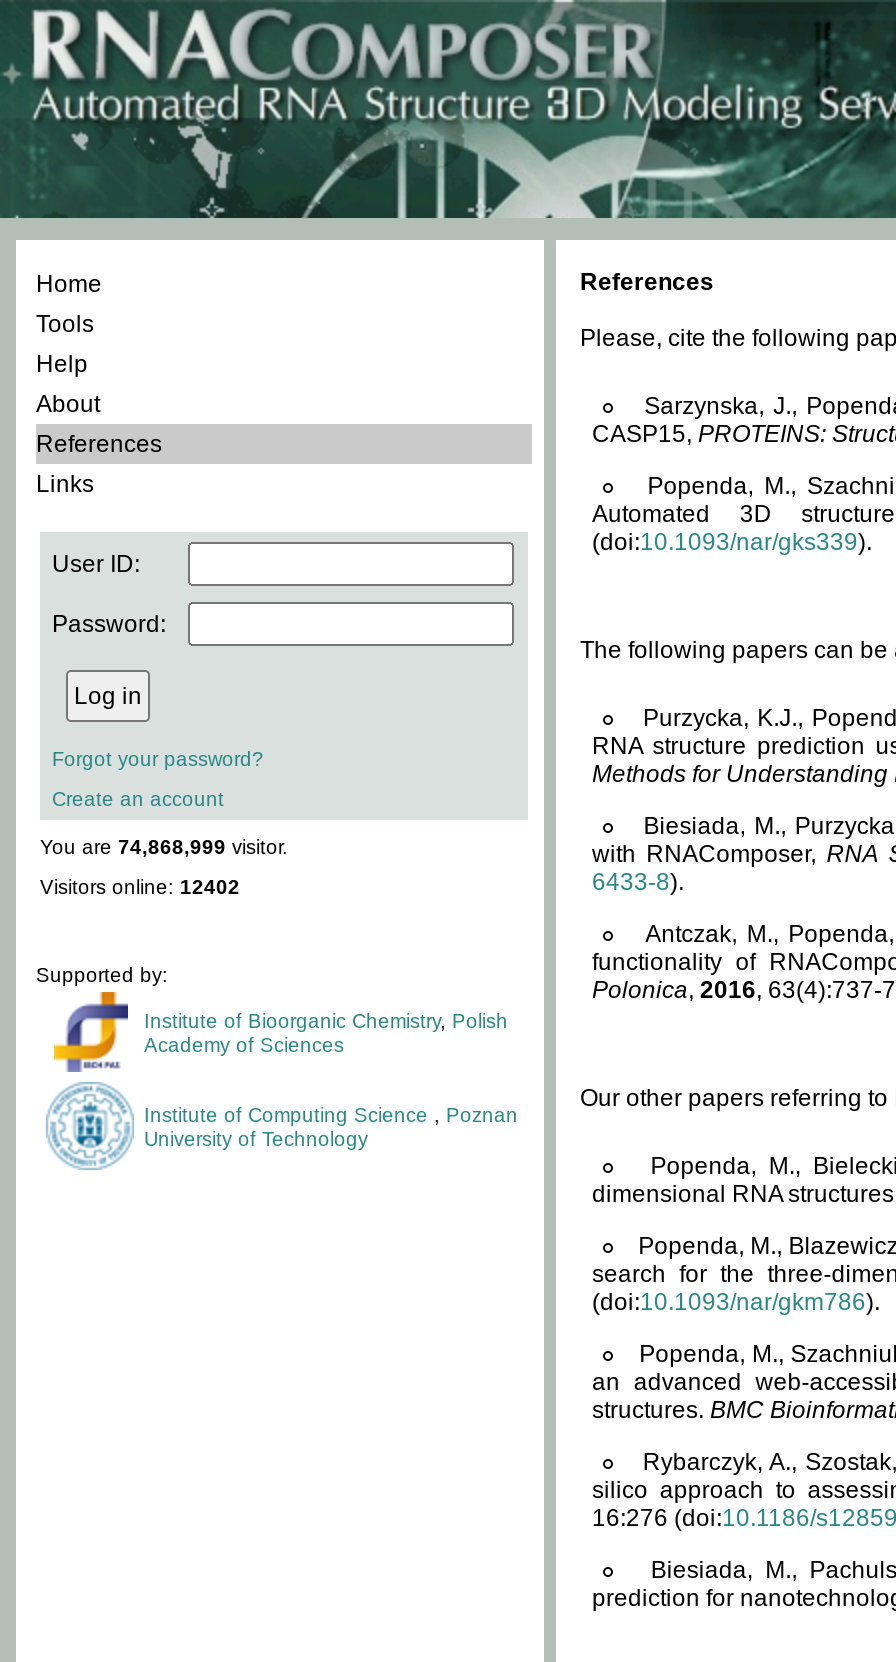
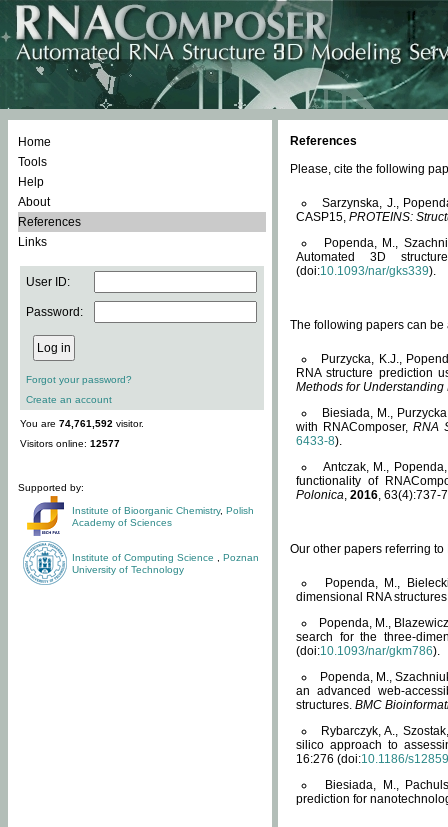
- You are 74,868,999 visitor.
+ You are 74,761,592 visitor.

- Visitors online: 12402
+ Visitors online: 12577
